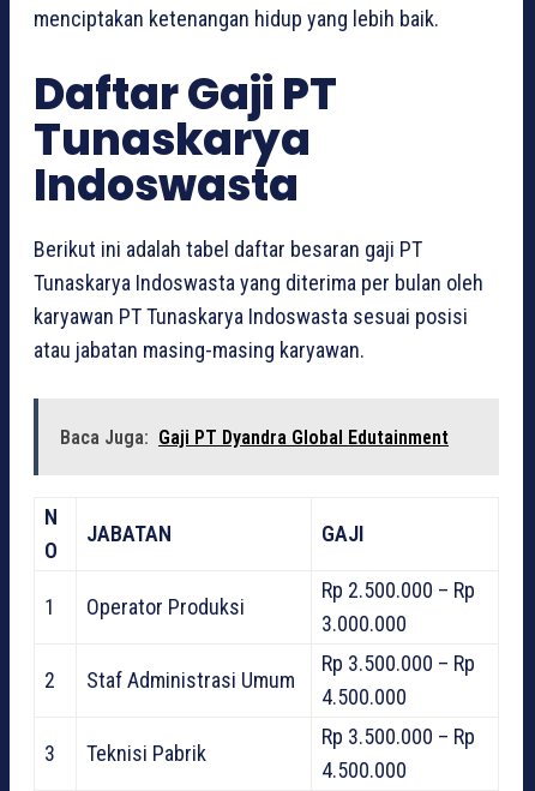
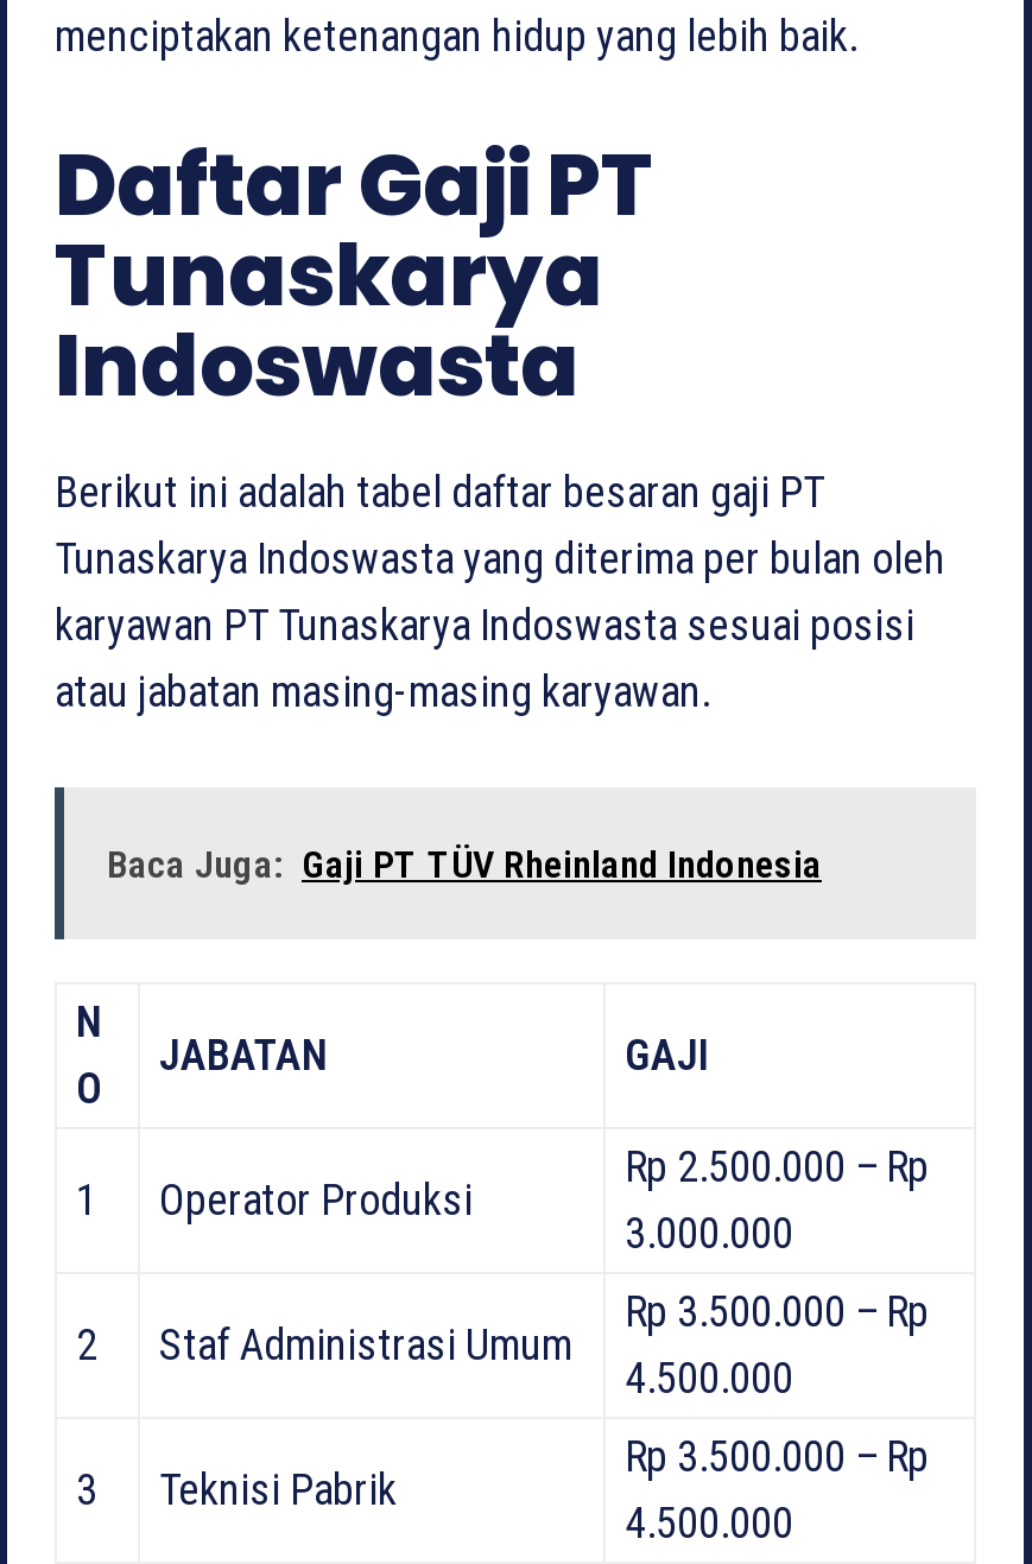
- Baca Juga: Gaji PT Dyandra Global Edutainment
+ Baca Juga: Gaji PT TÜV Rheinland Indonesia
